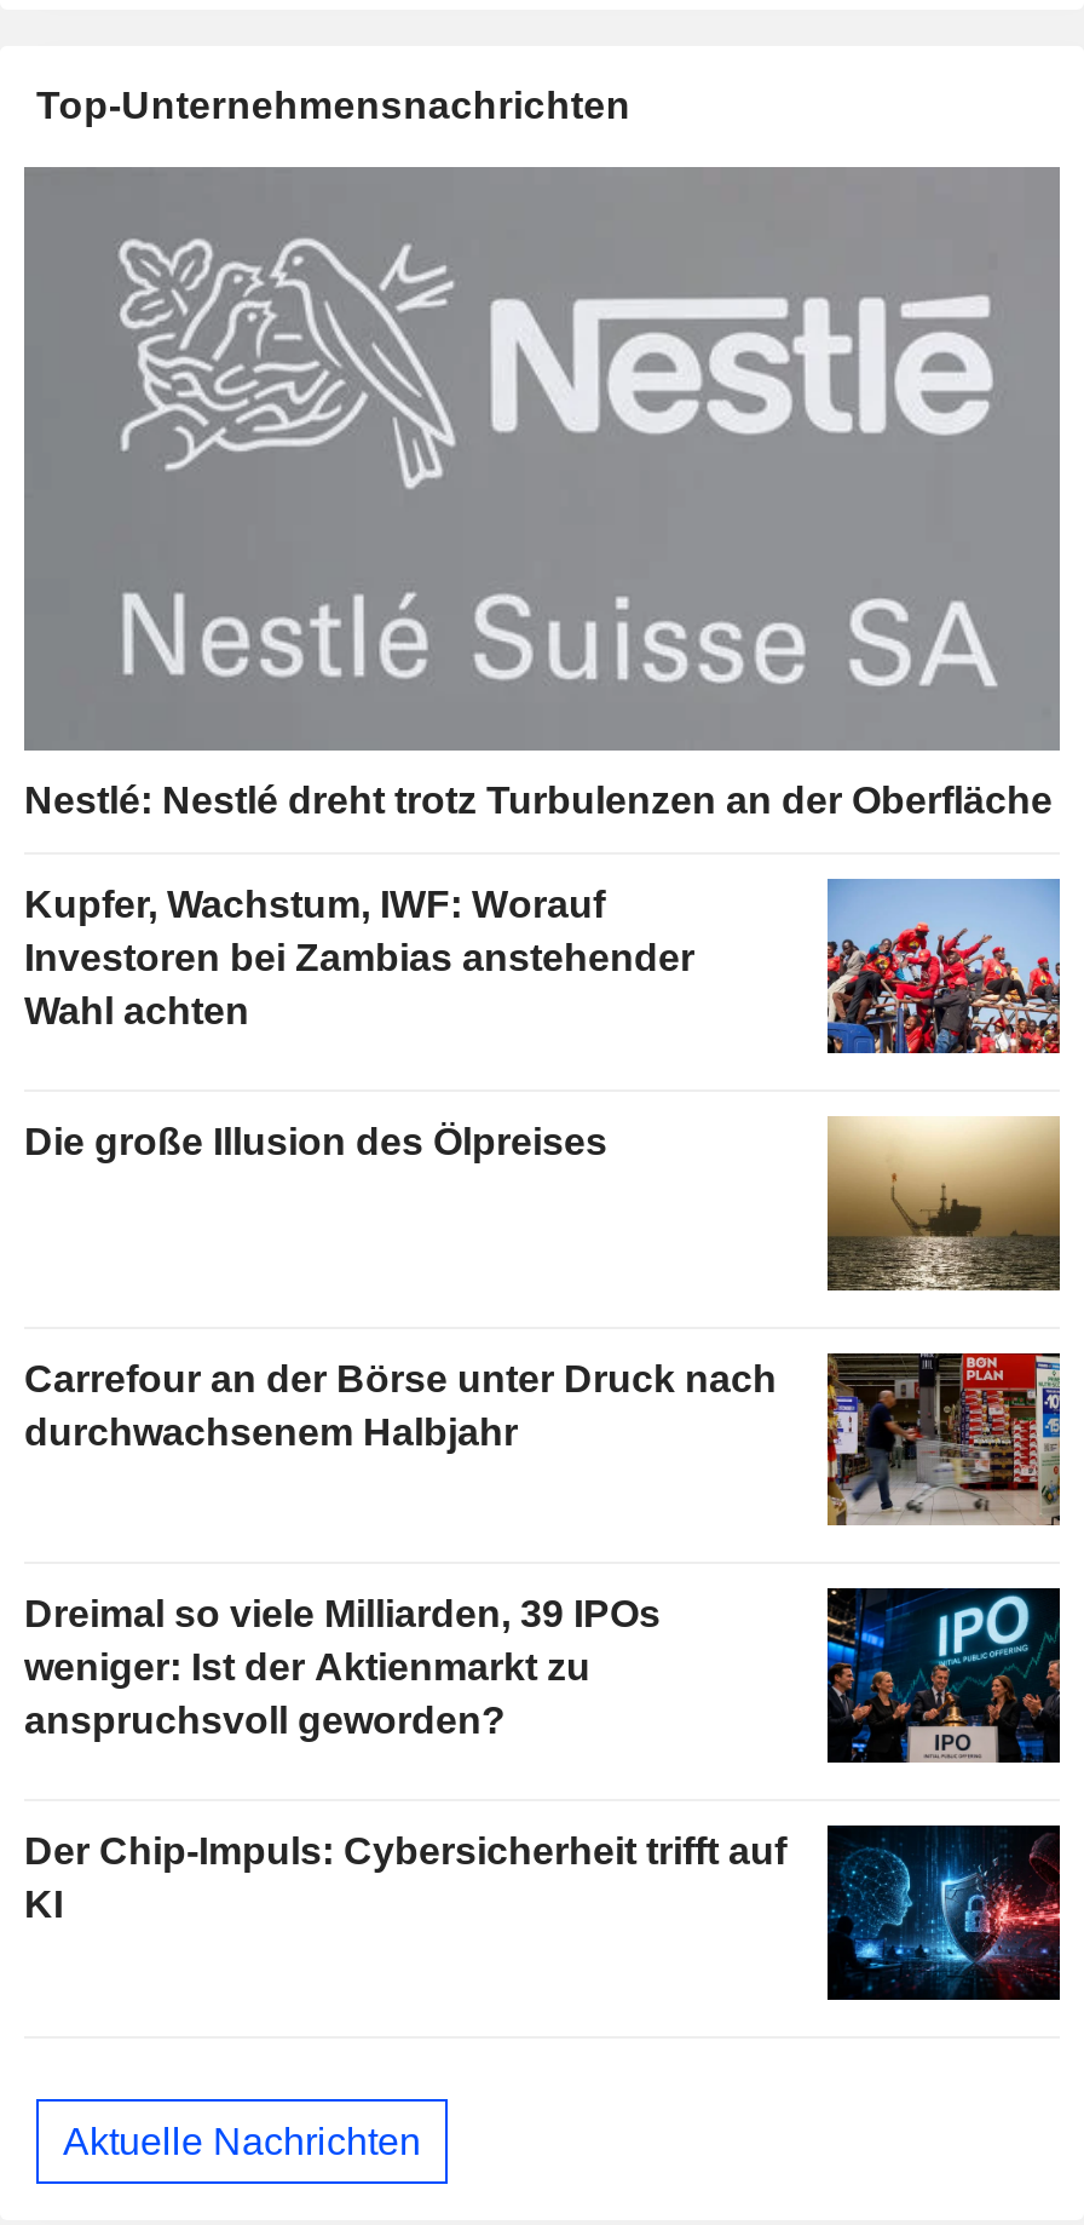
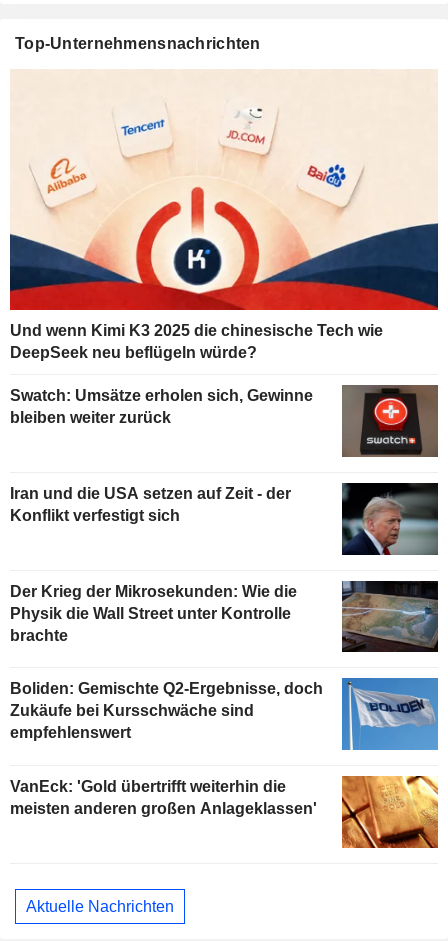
- [image]
- Nestlé: Nestlé dreht trotz Turbulenzen an der Oberfläche
+ [image]
+ Und wenn Kimi K3 2025 die chinesische Tech wie
+ DeepSeek neu beflügeln würde?

- Kupfer, Wachstum, IWF: Worauf
- Investoren bei Zambias anstehender
- Wahl achten
+ Swatch: Umsätze erholen sich, Gewinne
+ bleiben weiter zurück

- [image]
+ [image]

- Die große Illusion des Ölpreises
+ Iran und die USA setzen auf Zeit - der
+ Konflikt verfestigt sich

- [image]
+ [image]

- Carrefour an der Börse unter Druck nach
- durchwachsenem Halbjahr
+ Der Krieg der Mikrosekunden: Wie die
+ Physik die Wall Street unter Kontrolle
+ brachte

- [image]
+ [image]

- Dreimal so viele Milliarden, 39 IPOs
- weniger: Ist der Aktienmarkt zu
- anspruchsvoll geworden?
+ Boliden: Gemischte Q2-Ergebnisse, doch
+ Zukäufe bei Kursschwäche sind
+ empfehlenswert

- [image]
+ [image]

- [image]
- Der Chip-Impuls: Cybersicherheit trifft auf
- KI
+ [image]
+ VanEck: 'Gold übertrifft weiterhin die
+ meisten anderen großen Anlageklassen'
